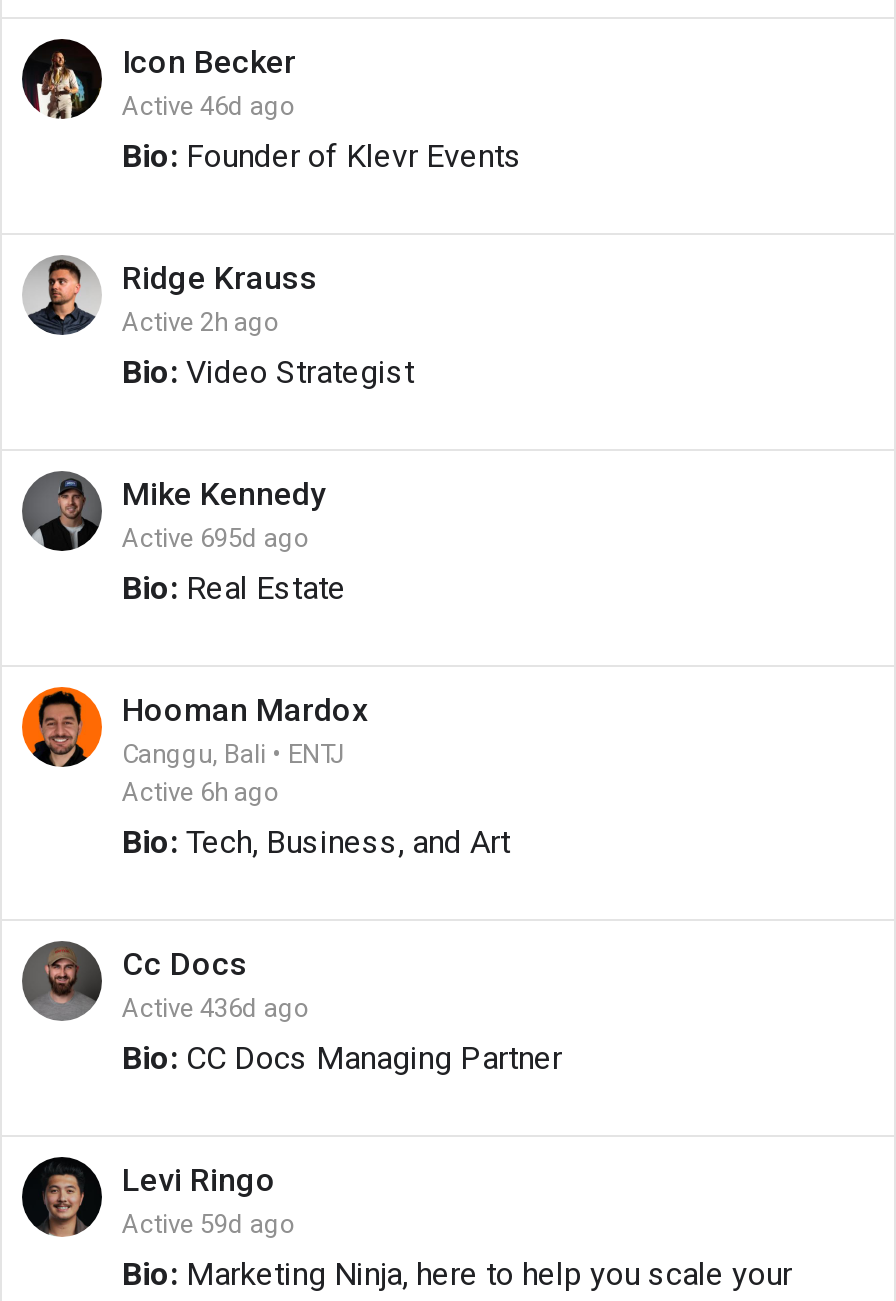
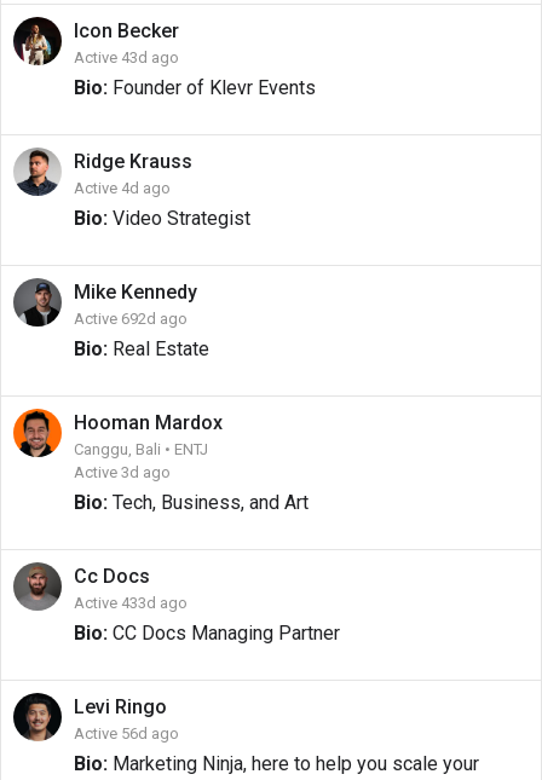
- Active 46d ago
+ Active 43d ago

- Active 2h ago
+ Active 4d ago

- Active 695d ago
+ Active 692d ago

- Active 6h ago
+ Active 3d ago

- Active 436d ago
+ Active 433d ago

- Active 59d ago
+ Active 56d ago
